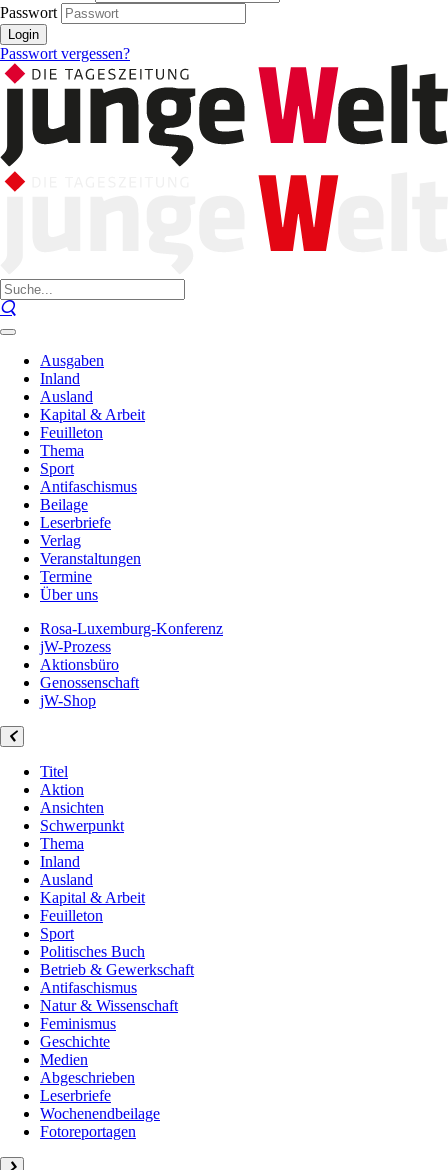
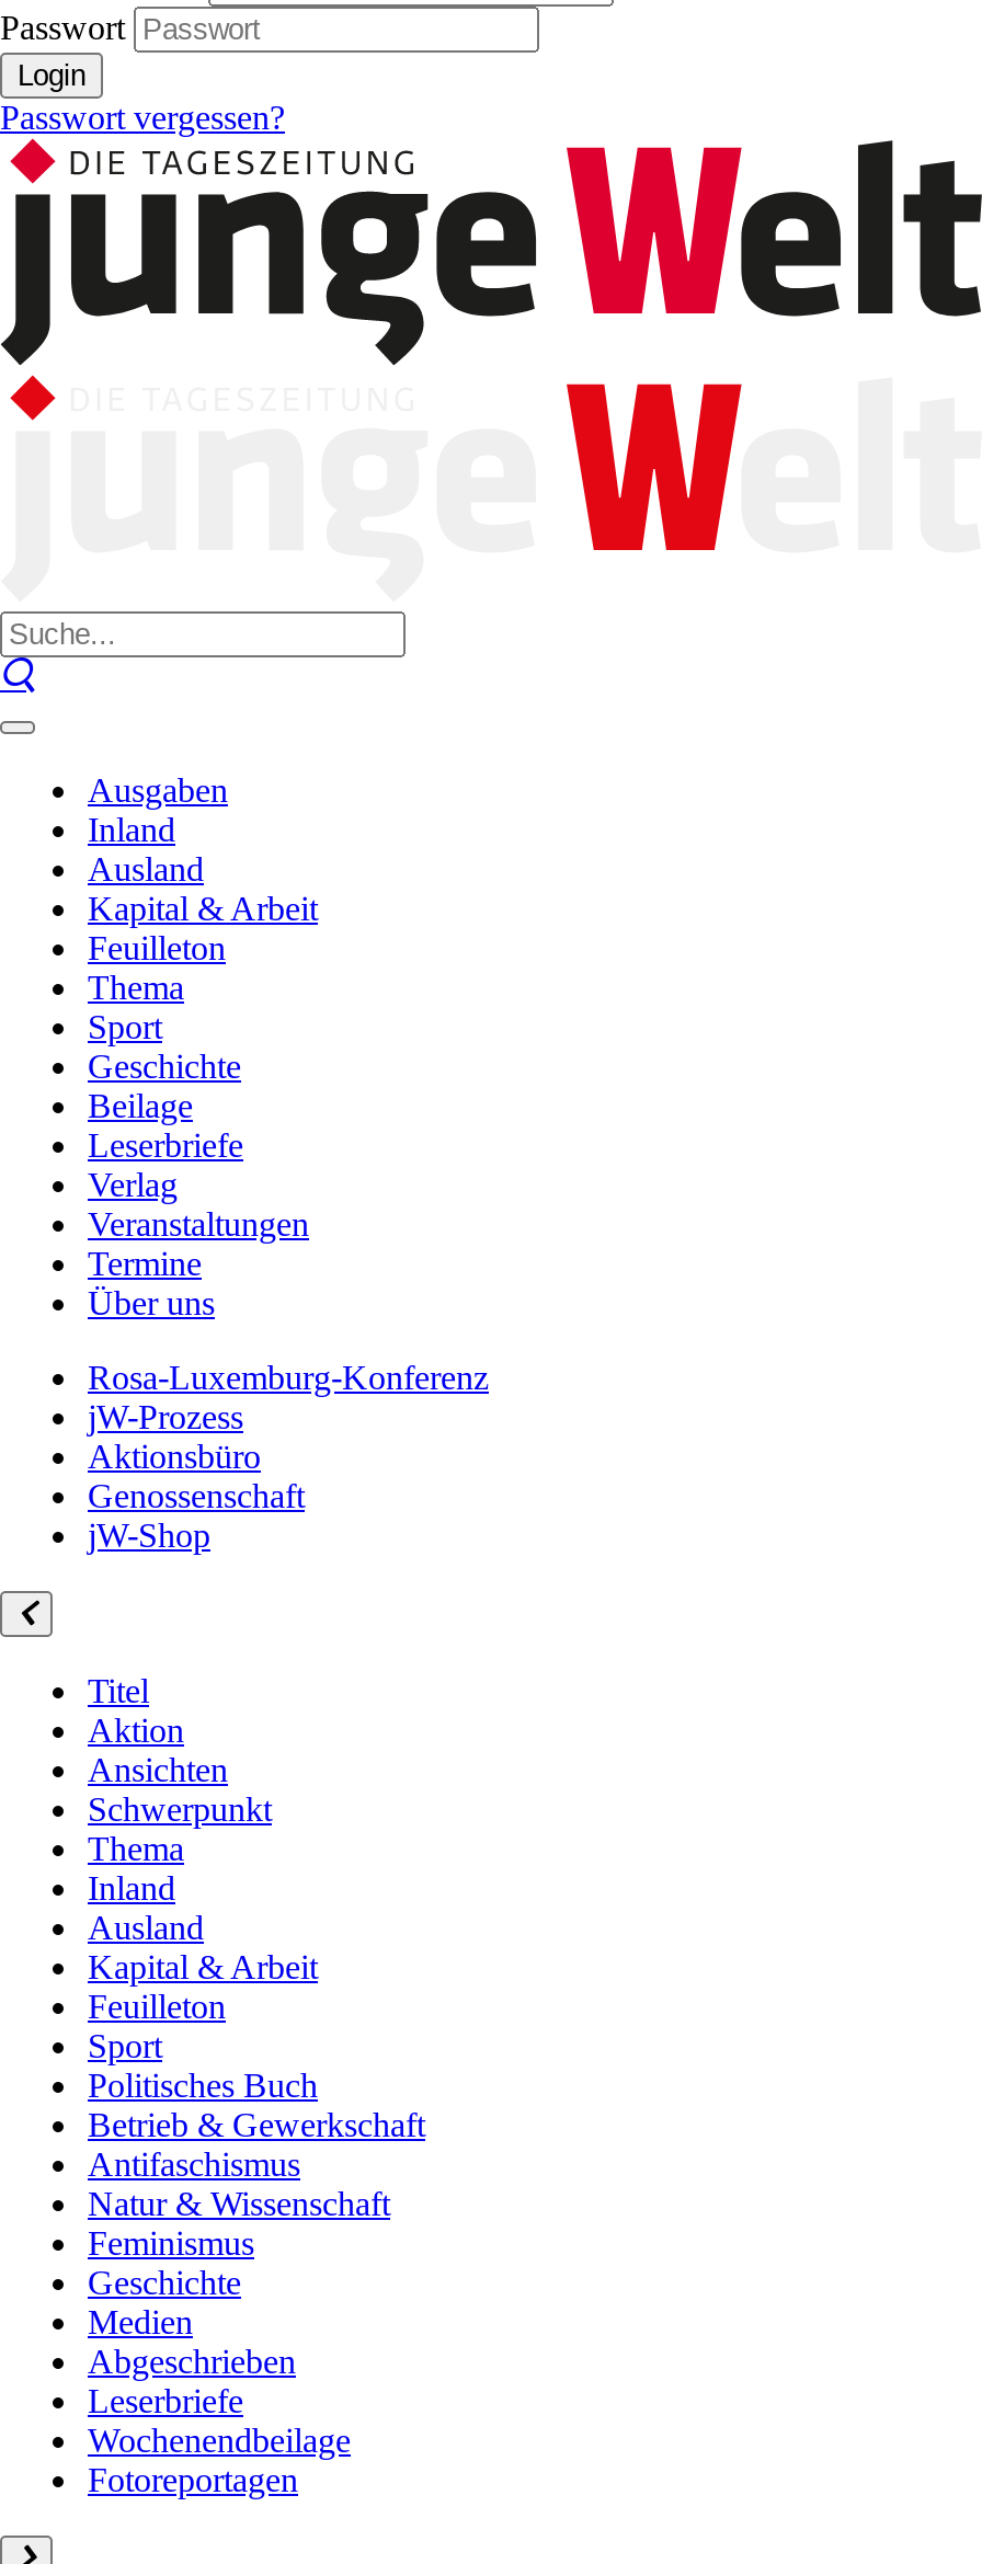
- Antifaschismus
+ Geschichte
